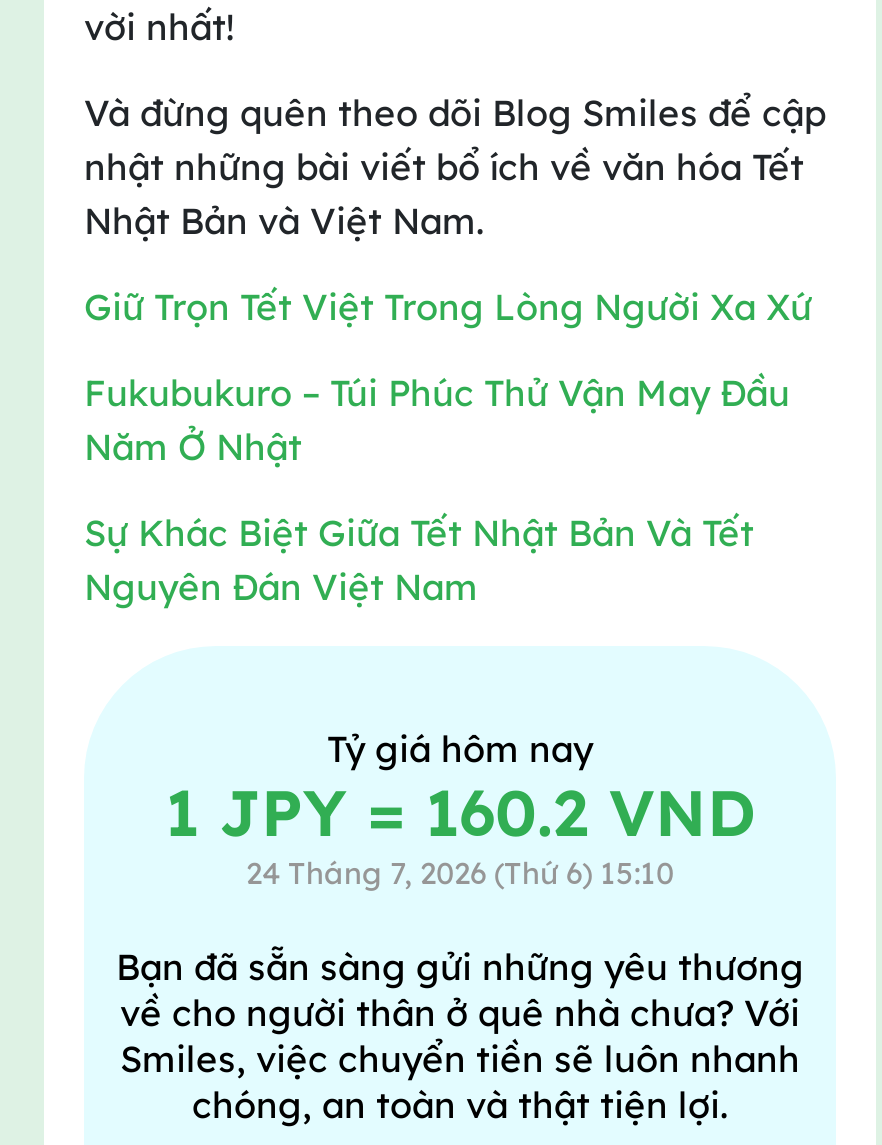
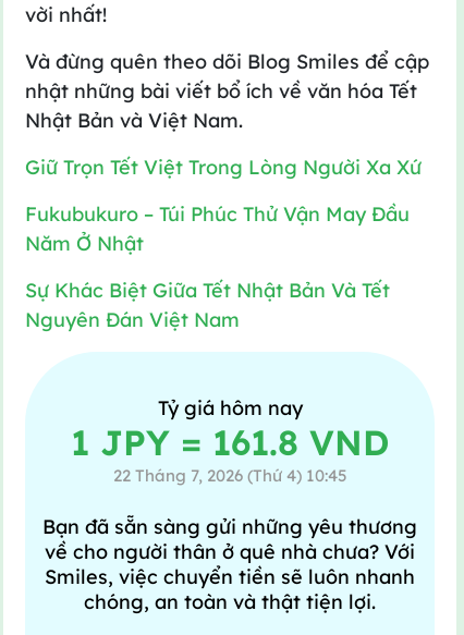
- 1 JPY = 160.2 VND
+ 1 JPY = 161.8 VND

- 24 Tháng 7, 2026 (Thứ 6) 15:10
+ 22 Tháng 7, 2026 (Thứ 4) 10:45
